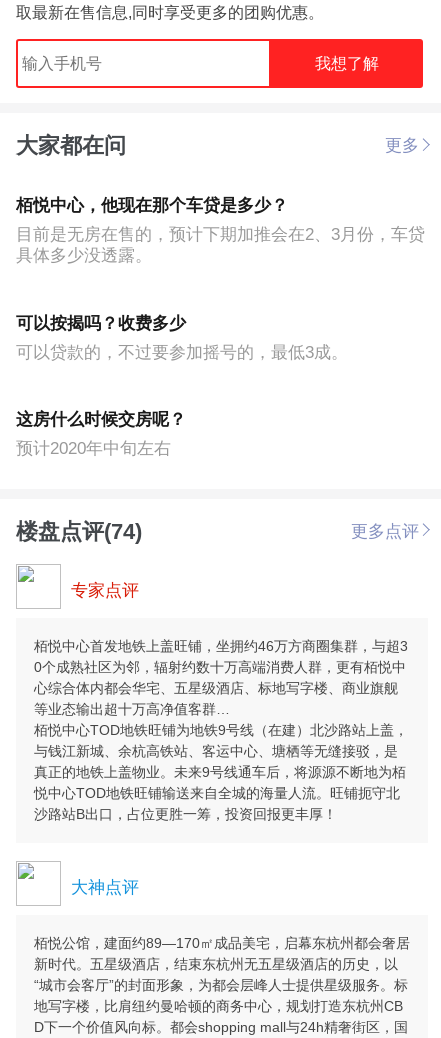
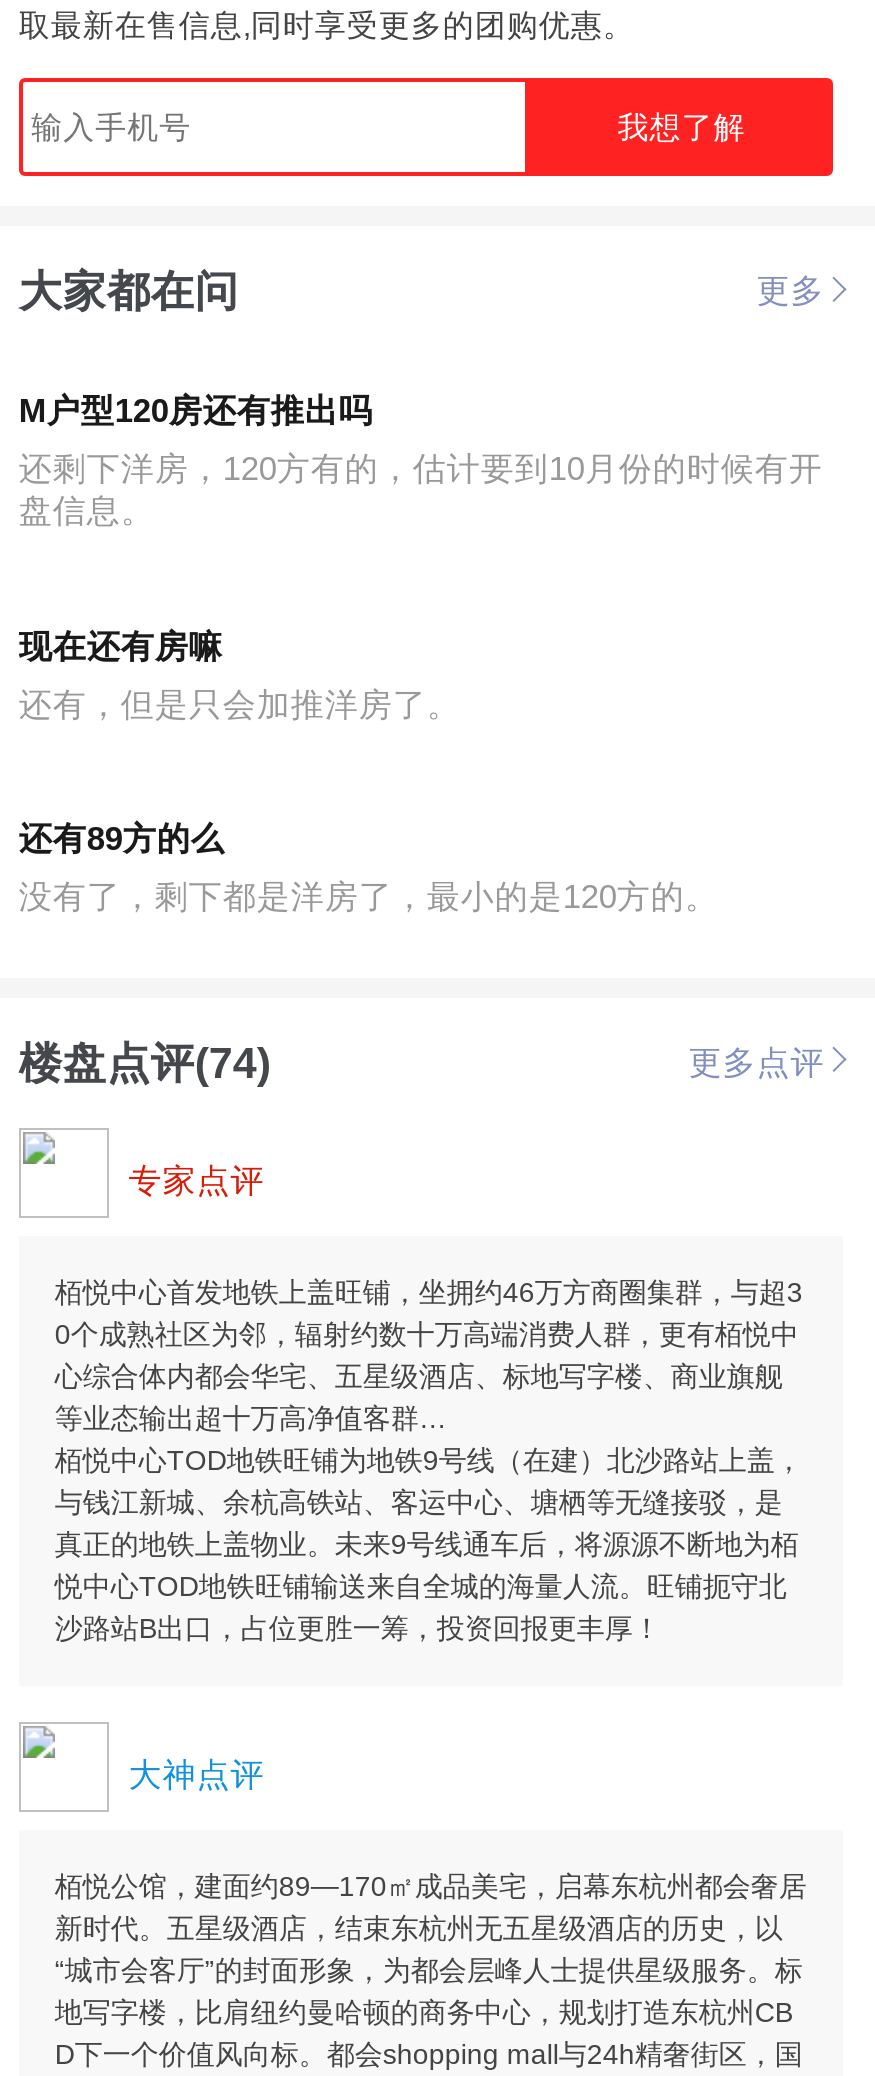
- 栢悦中心，他现在那个车贷是多少？
+ M户型120房还有推出吗

- 目前是无房在售的，预计下期加推会在2、3月份，车贷
- 具体多少没透露。
+ 还剩下洋房，120方有的，估计要到10月份的时候有开
+ 盘信息。

- 可以按揭吗？收费多少
+ 现在还有房嘛

- 可以贷款的，不过要参加摇号的，最低3成。
+ 还有，但是只会加推洋房了。

- 这房什么时候交房呢？
+ 还有89方的么

- 预计2020年中旬左右
+ 没有了，剩下都是洋房了，最小的是120方的。
